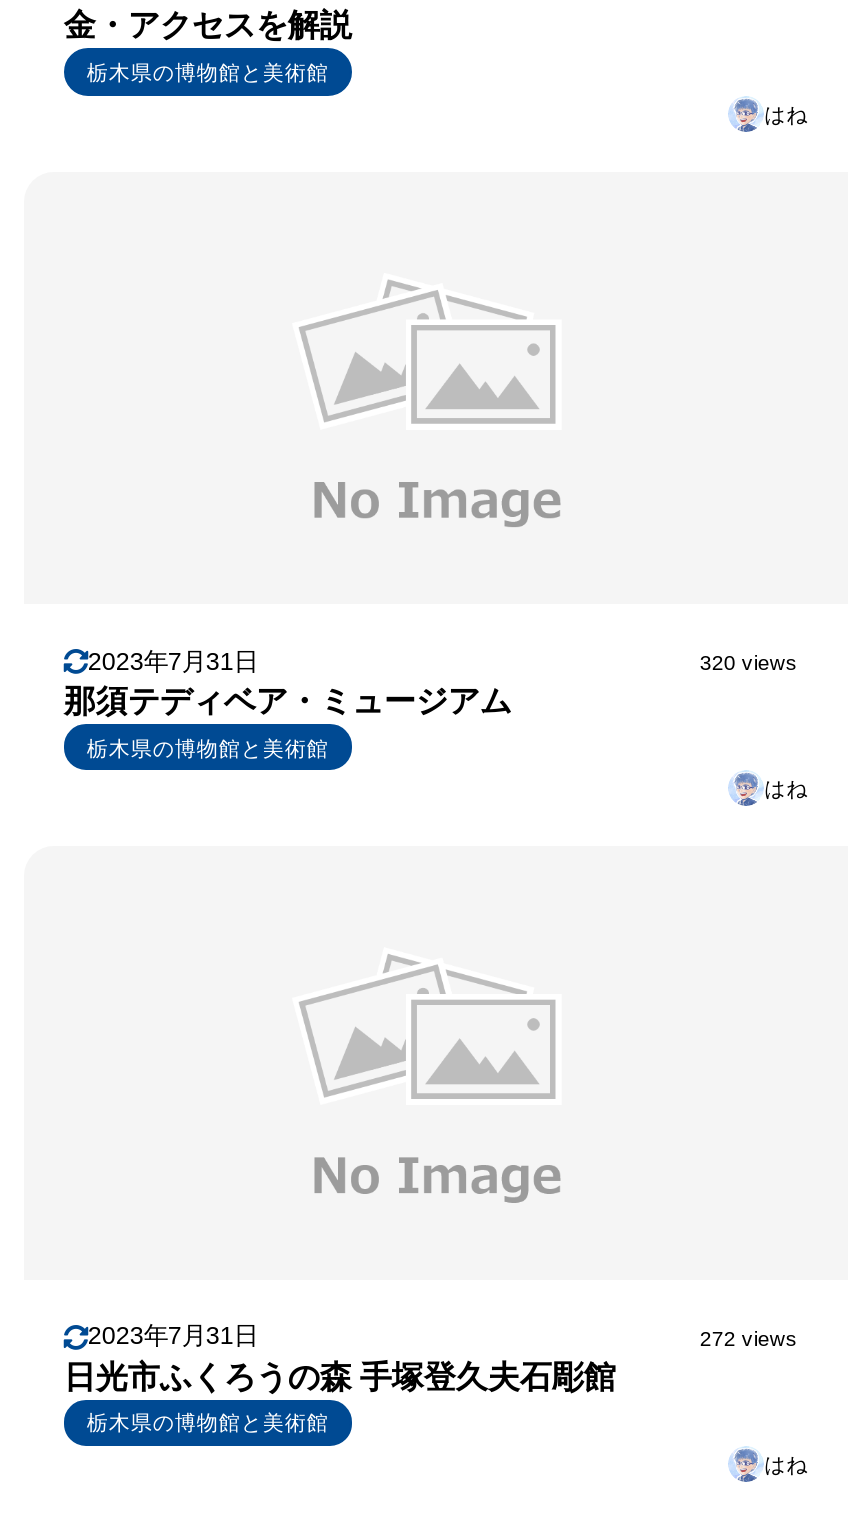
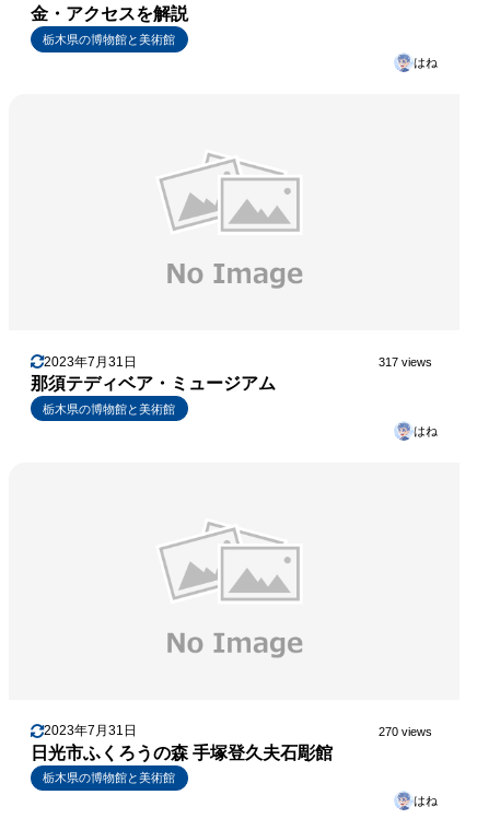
- 320 views
+ 317 views

- 272 views
+ 270 views
